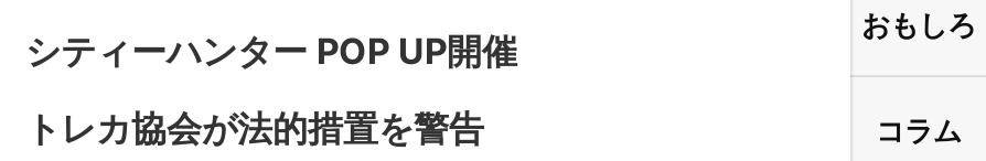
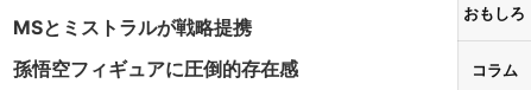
- シティーハンター POP UP開催
+ MSとミストラルが戦略提携

- トレカ協会が法的措置を警告
+ 孫悟空フィギュアに圧倒的存在感
